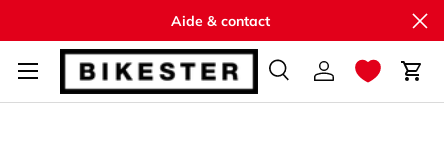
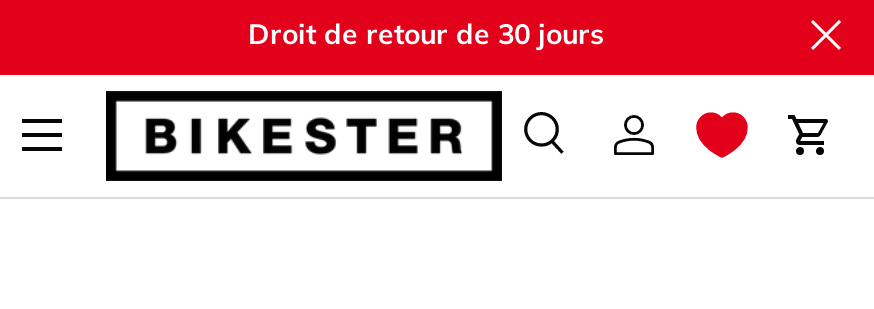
- Aide & contact
+ Droit de retour de 30 jours
